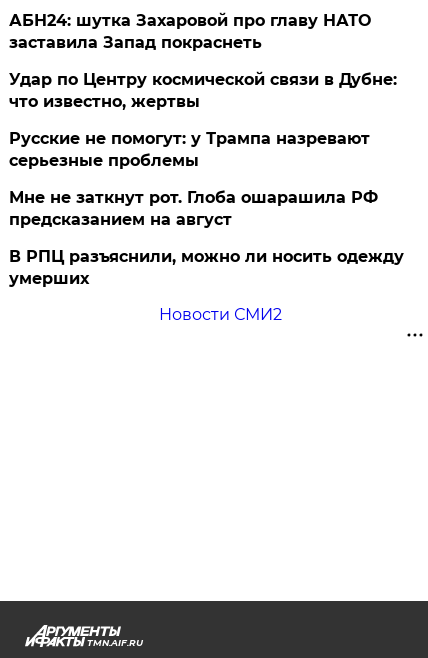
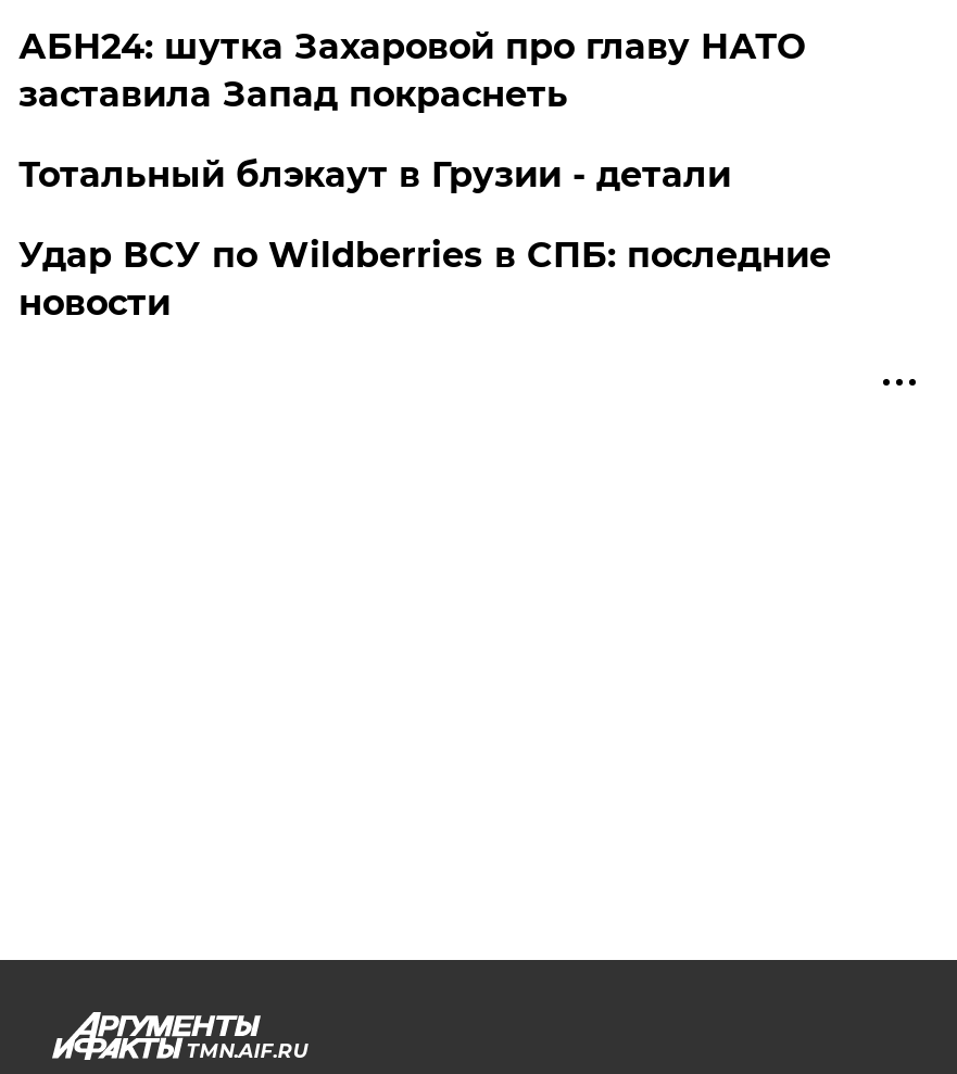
- Удар по Центру космической связи в Дубне:
- что известно, жертвы
- Русские не помогут: у Трампа назревают
- серьезные проблемы
- Мне не заткнут рот. Глоба ошарашила РФ
- предсказанием на август
- В РПЦ разъяснили, можно ли носить одежду
- умерших
- Новости СМИ2
+ Тотальный блэкаут в Грузии - детали
+ Удар ВСУ по Wildberries в СПБ: последние
+ новости
